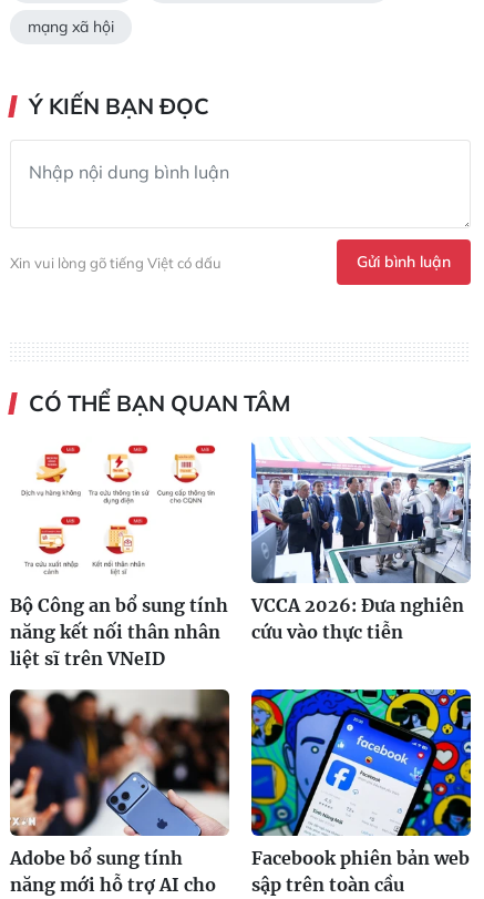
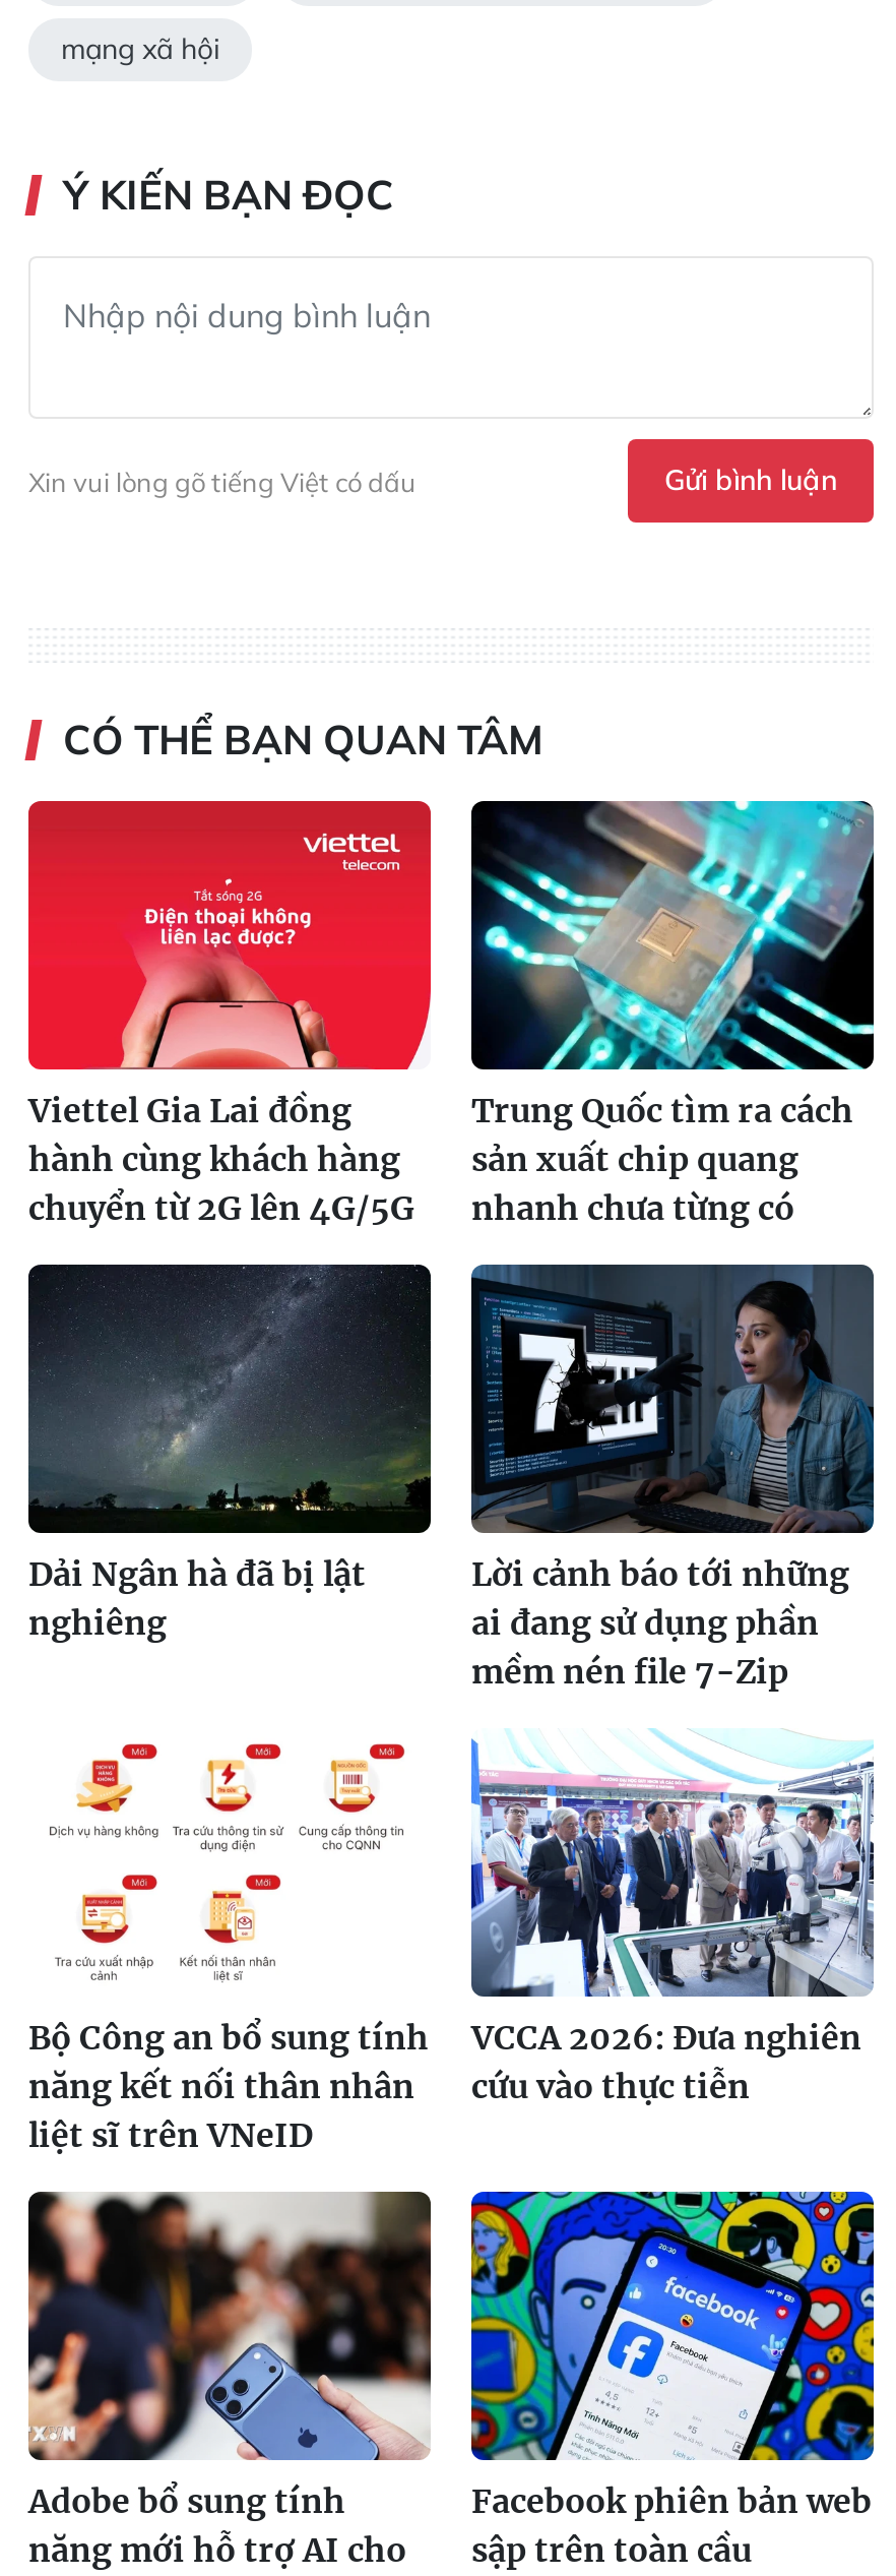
+ [image]
+ Viettel Gia Lai đồng
+ hành cùng khách hàng
+ chuyển từ 2G lên 4G/5G

+ [image]
+ Dải Ngân hà đã bị lật
+ nghiêng

+ [image]
+ Trung Quốc tìm ra cách
+ sản xuất chip quang
+ nhanh chưa từng có

+ [image]
+ Lời cảnh báo tới những
+ ai đang sử dụng phần
+ mềm nén file 7-Zip
